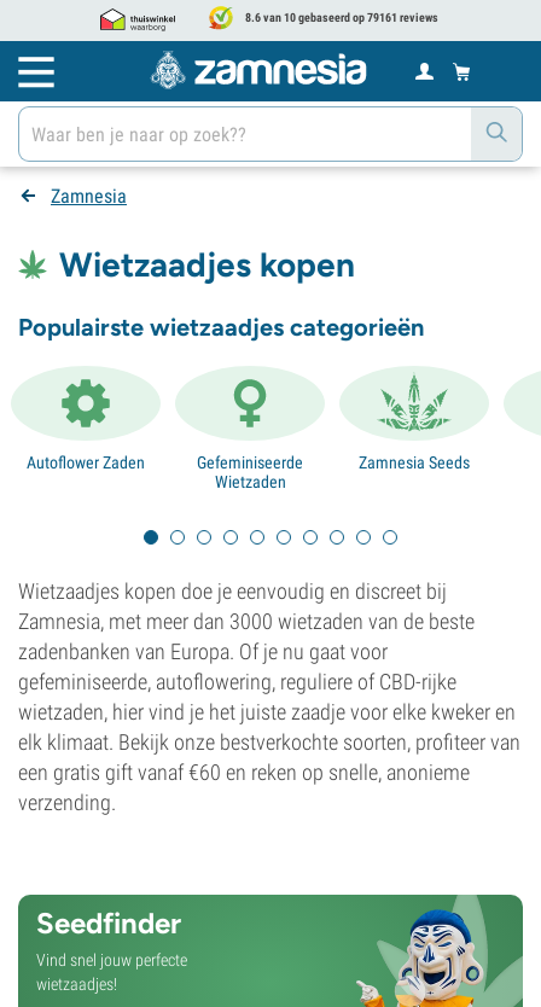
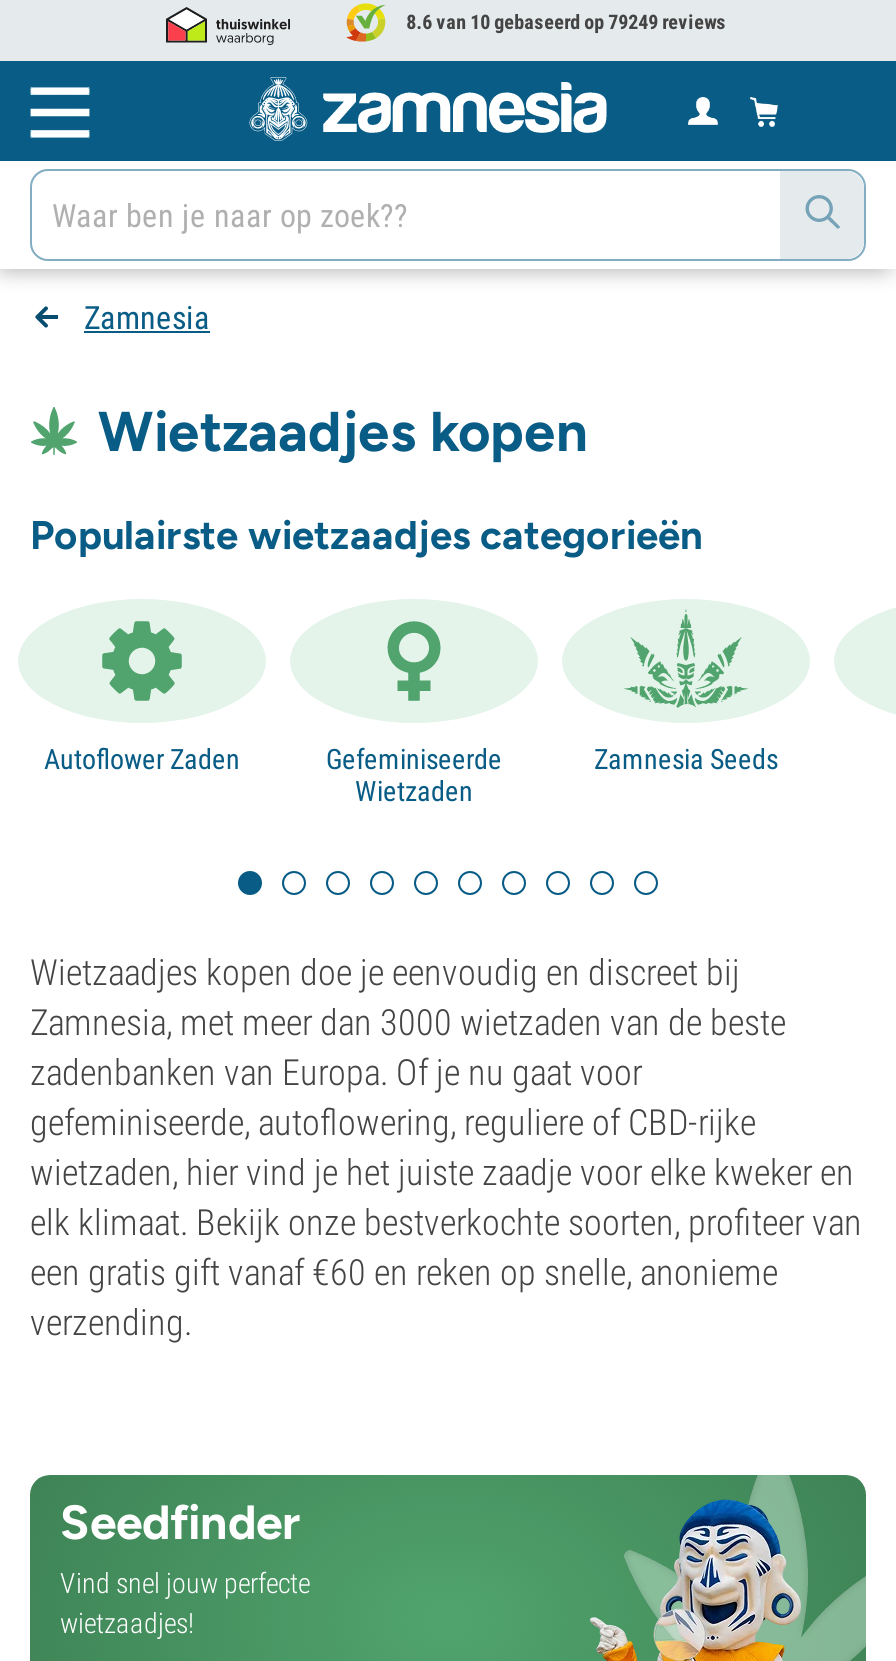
- 8.6 van 10 gebaseerd op 79161 reviews
+ 8.6 van 10 gebaseerd op 79249 reviews
